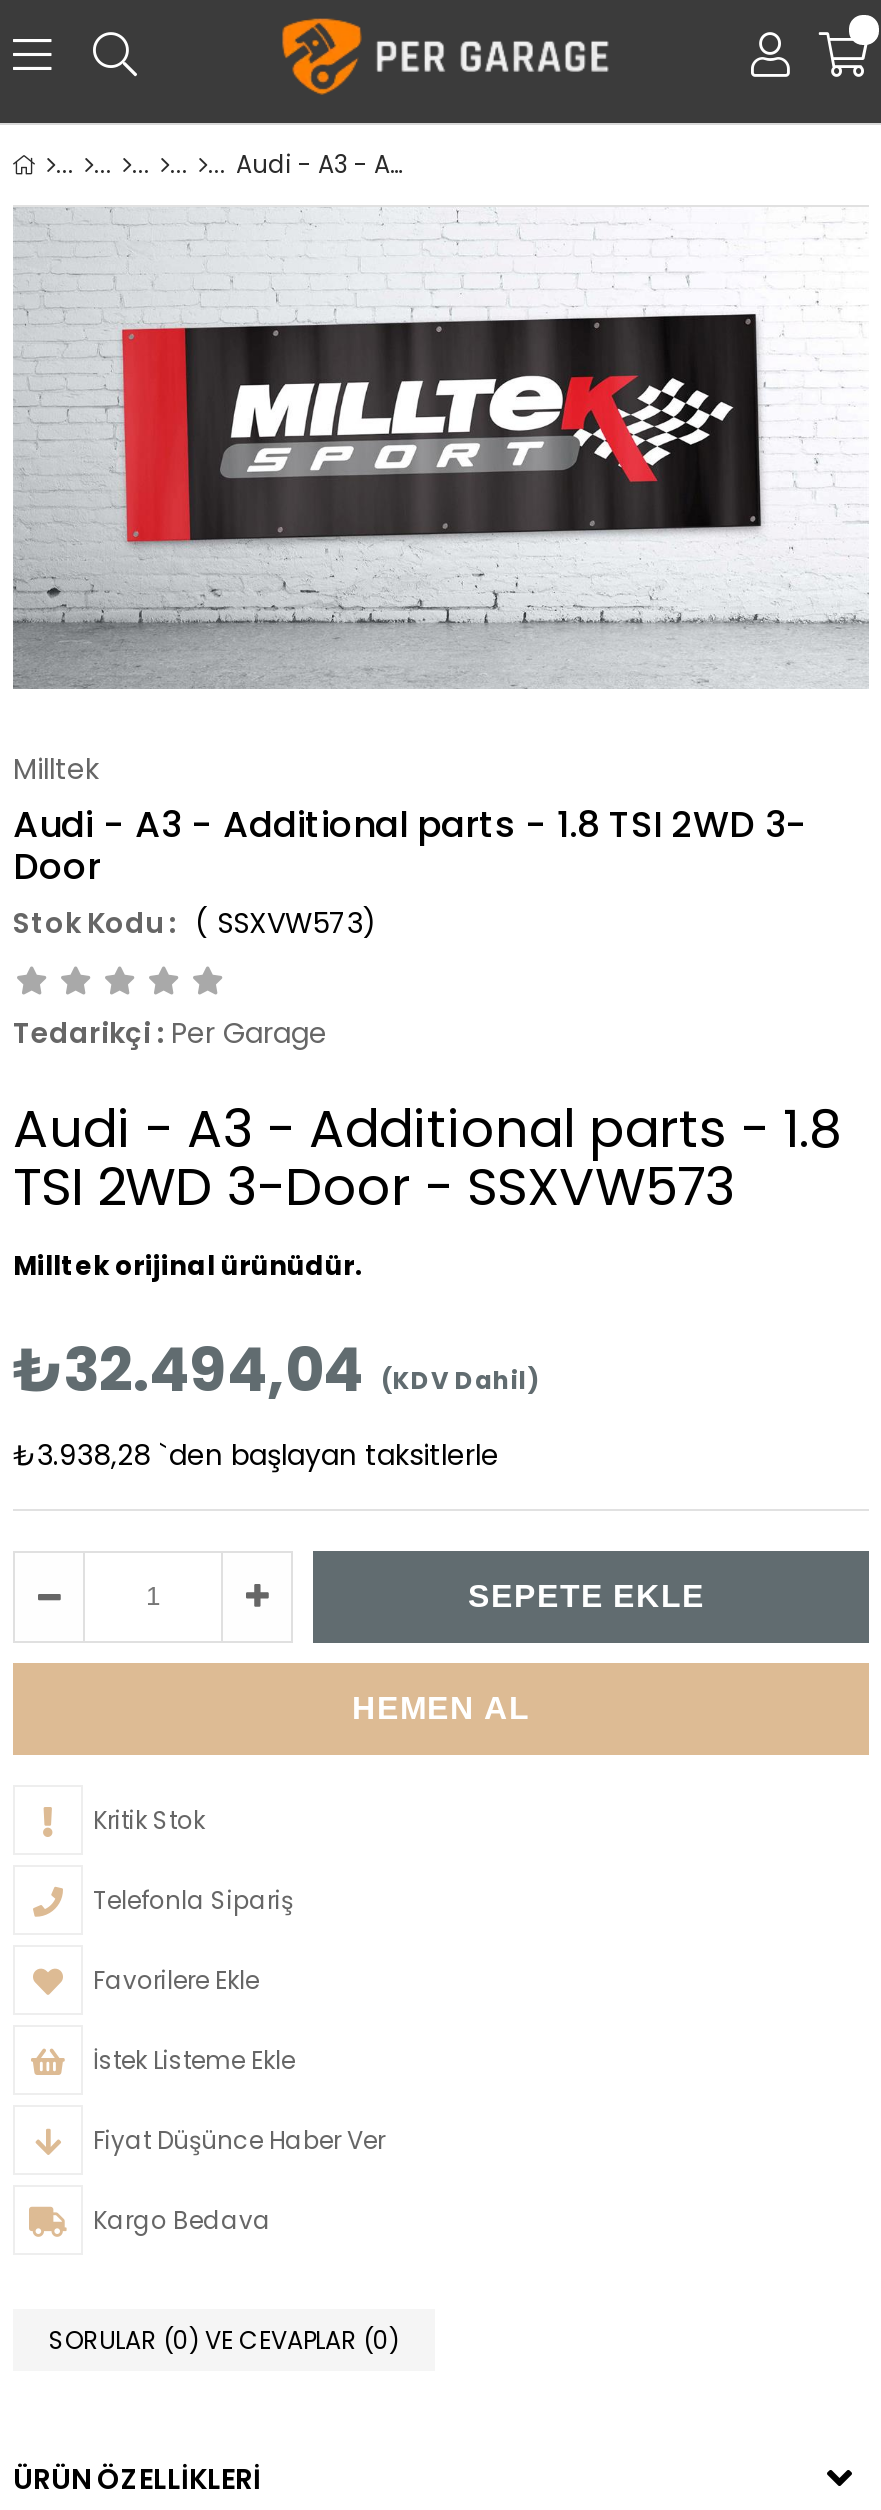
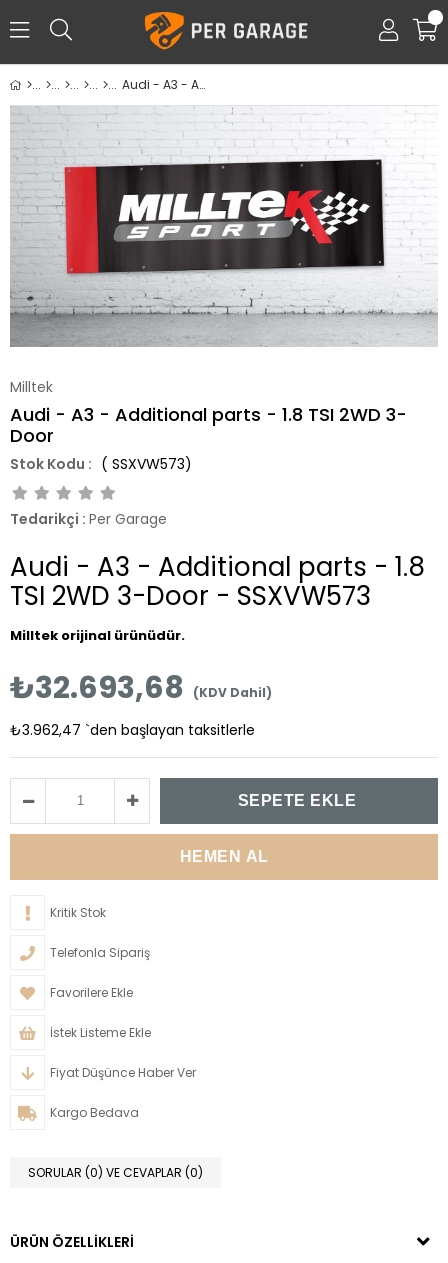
- ₺32.494,04 (KDV Dahil)
+ ₺32.693,68 (KDV Dahil)

- ₺3.938,28 `den başlayan taksitlerle
+ ₺3.962,47 `den başlayan taksitlerle
